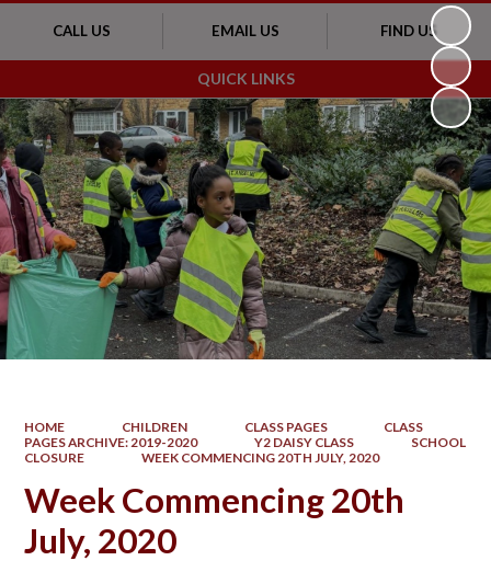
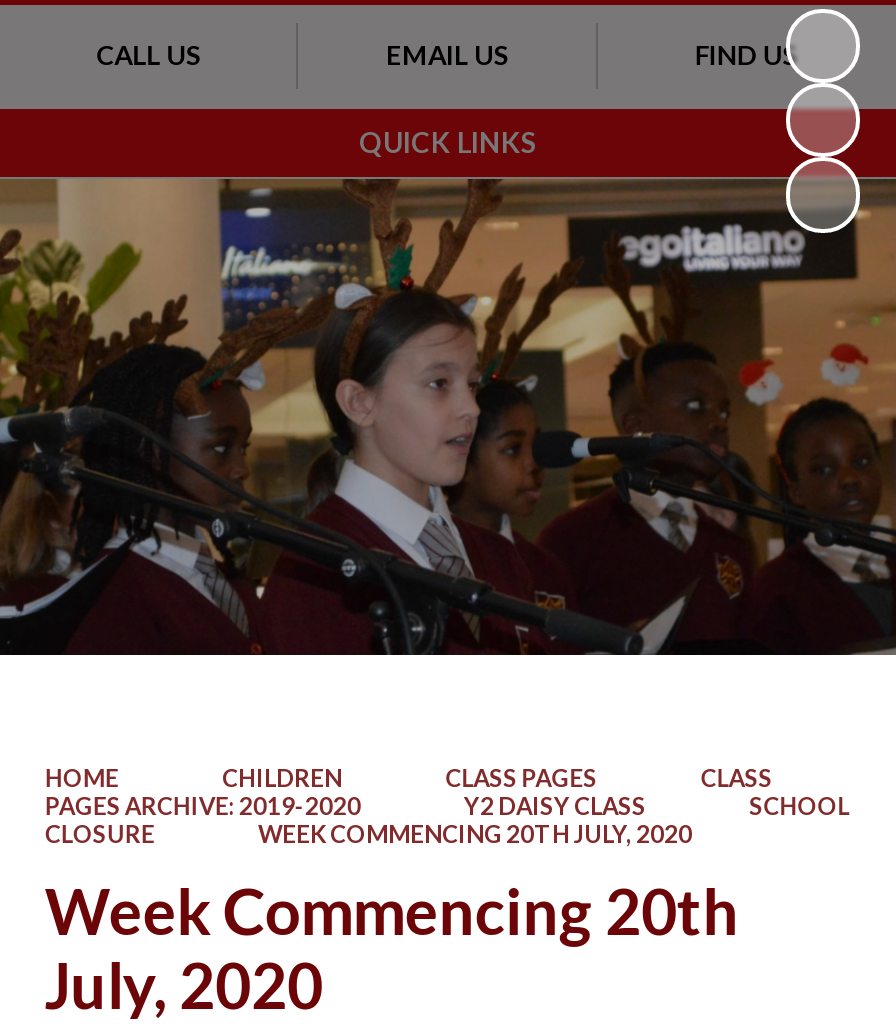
- [image]
+ [image]
